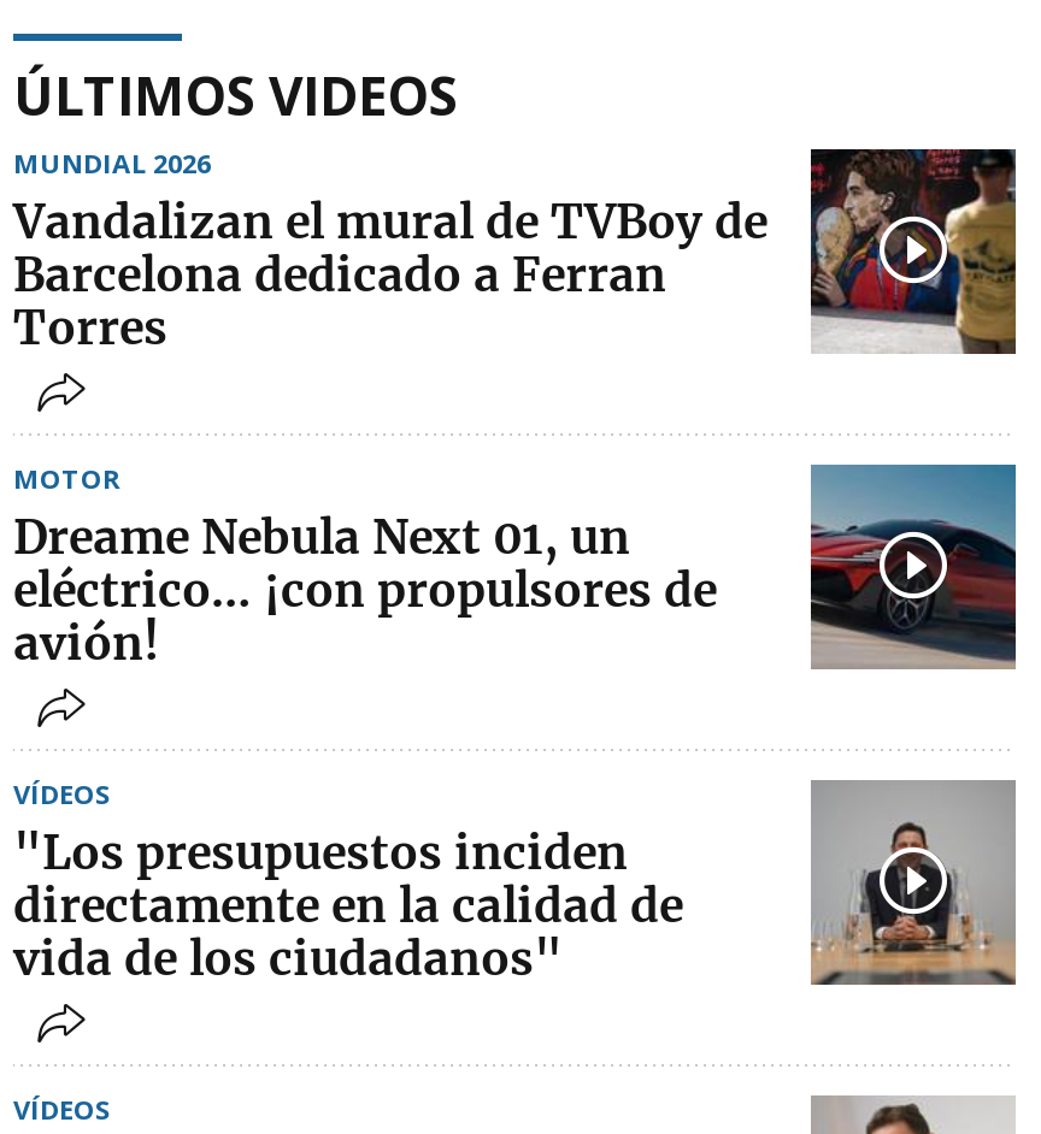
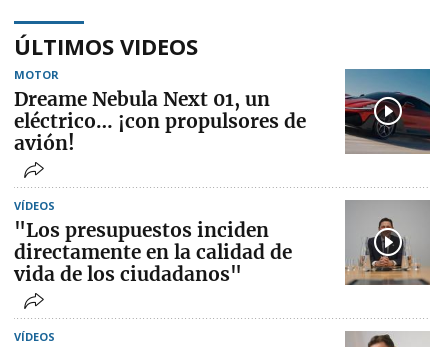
- [image]
- MUNDIAL 2026
- Vandalizan el mural de TVBoy de
- Barcelona dedicado a Ferran
- Torres
